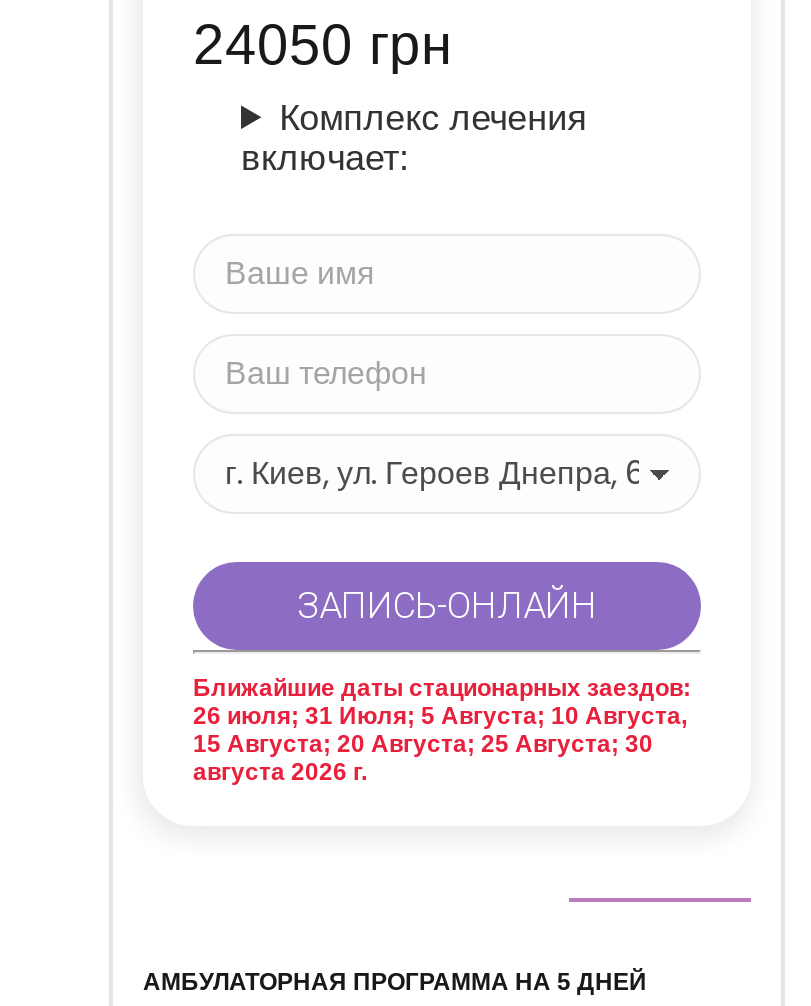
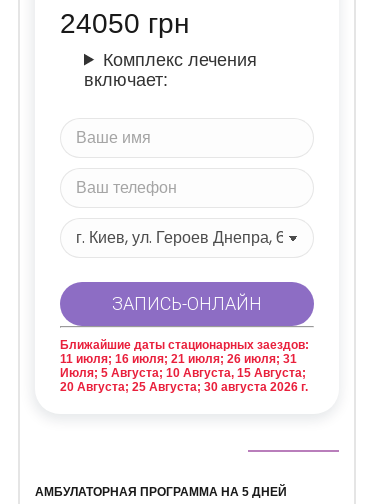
- 26 июля; 31 Июля; 5 Августа; 10 Августа,
- 15 Августа; 20 Августа; 25 Августа; 30
- августа 2026 г.
+ 11 июля; 16 июля; 21 июля; 26 июля; 31
+ Июля; 5 Августа; 10 Августа, 15 Августа;
+ 20 Августа; 25 Августа; 30 августа 2026 г.
